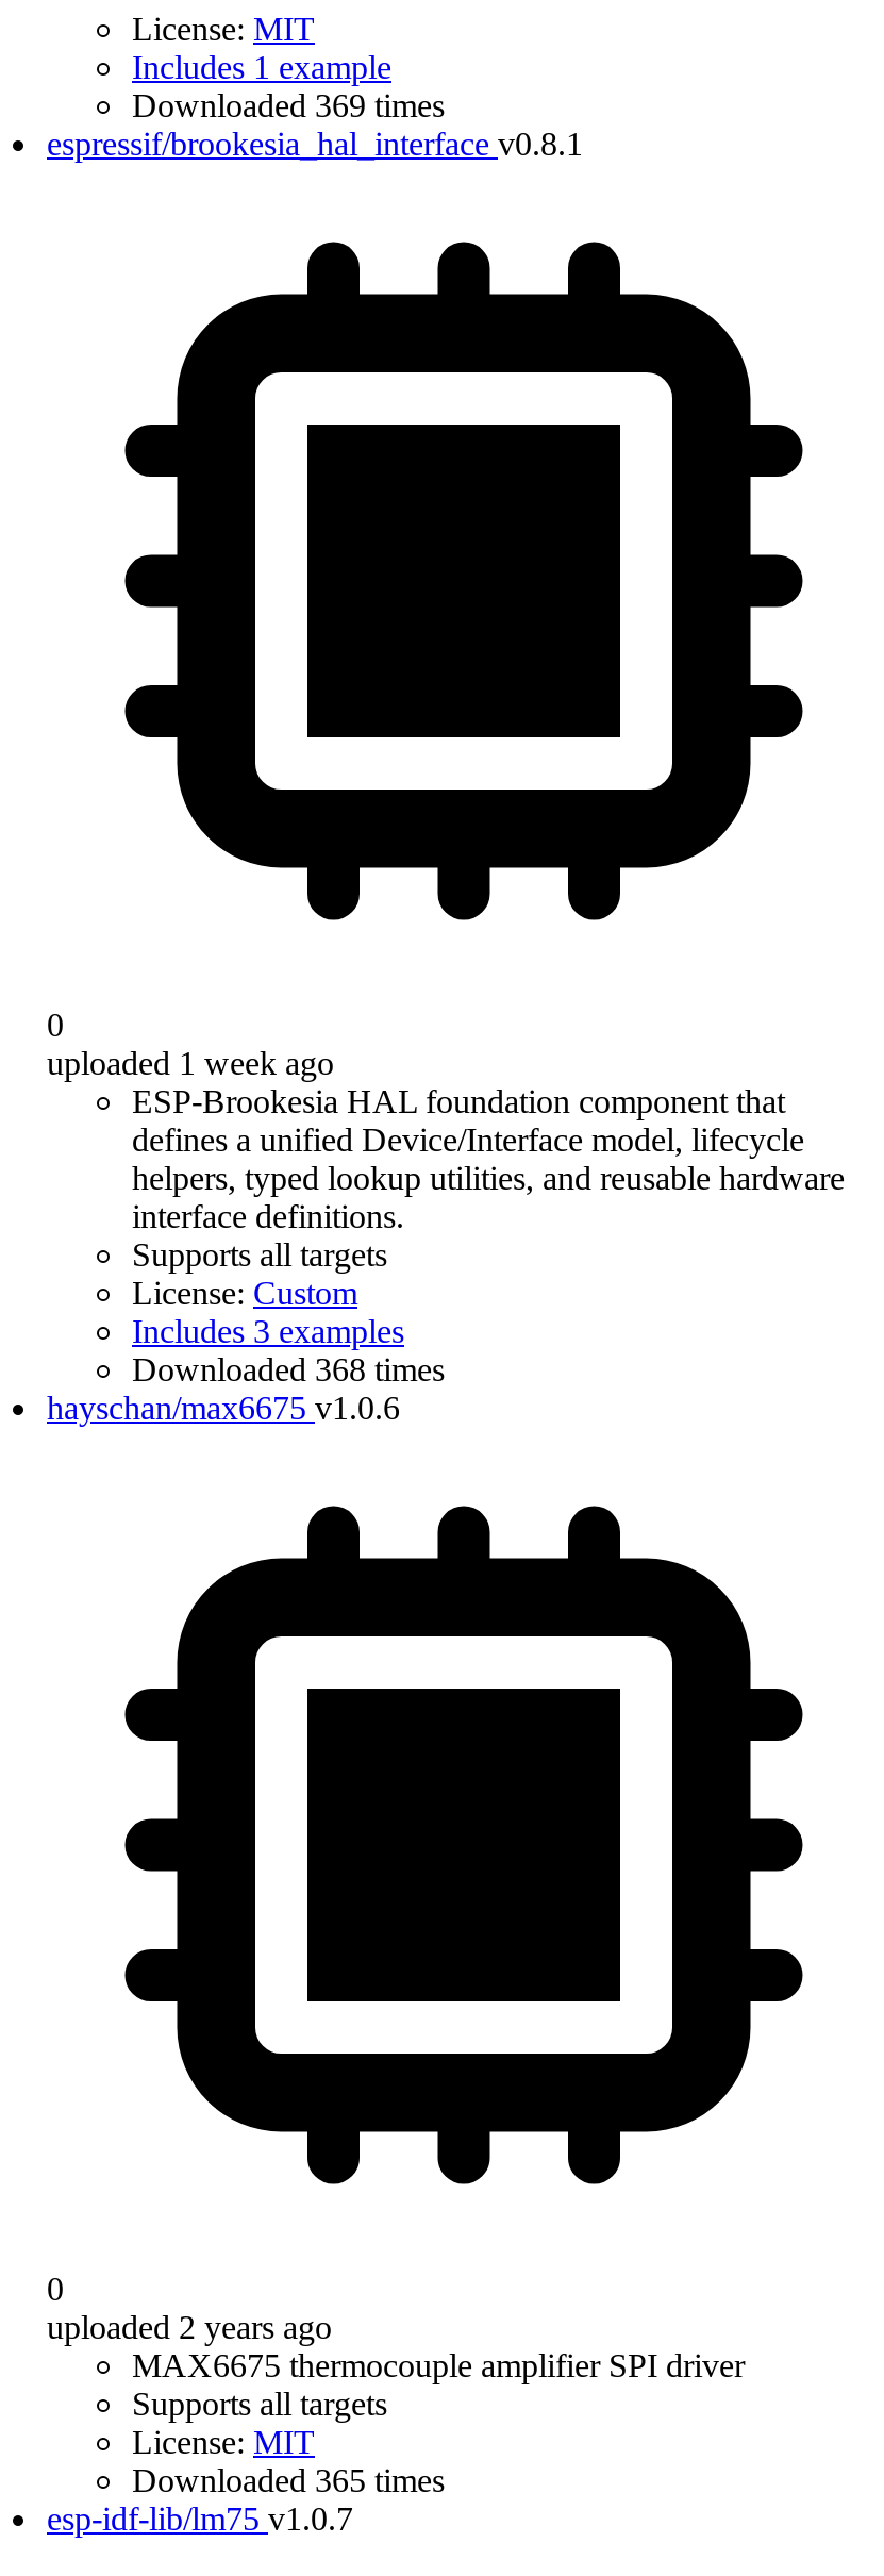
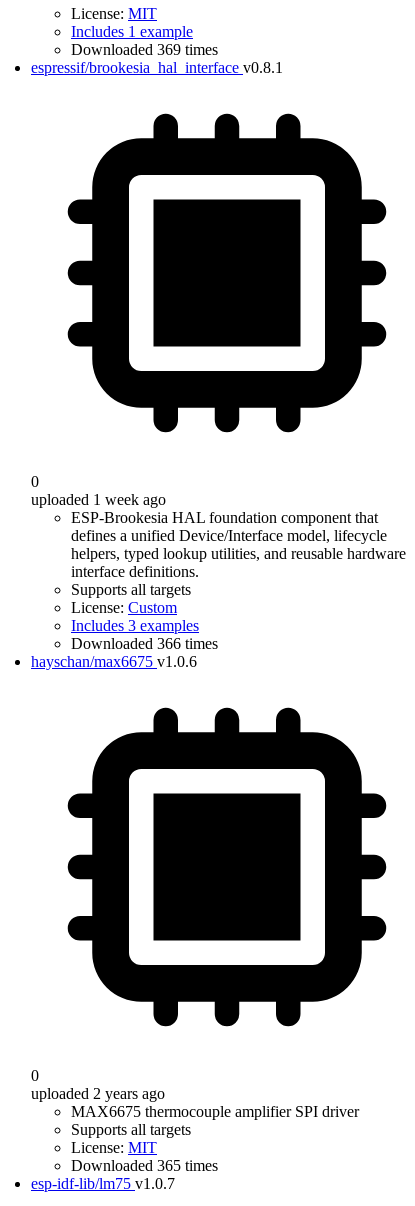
- Downloaded 368 times
+ Downloaded 366 times
